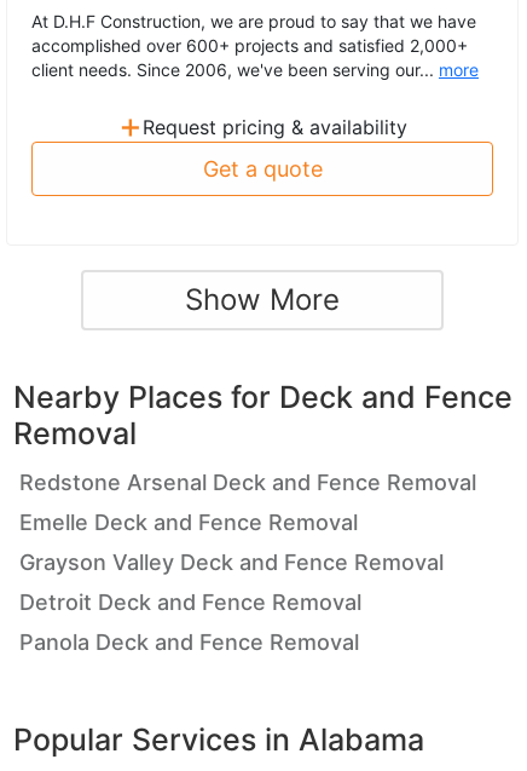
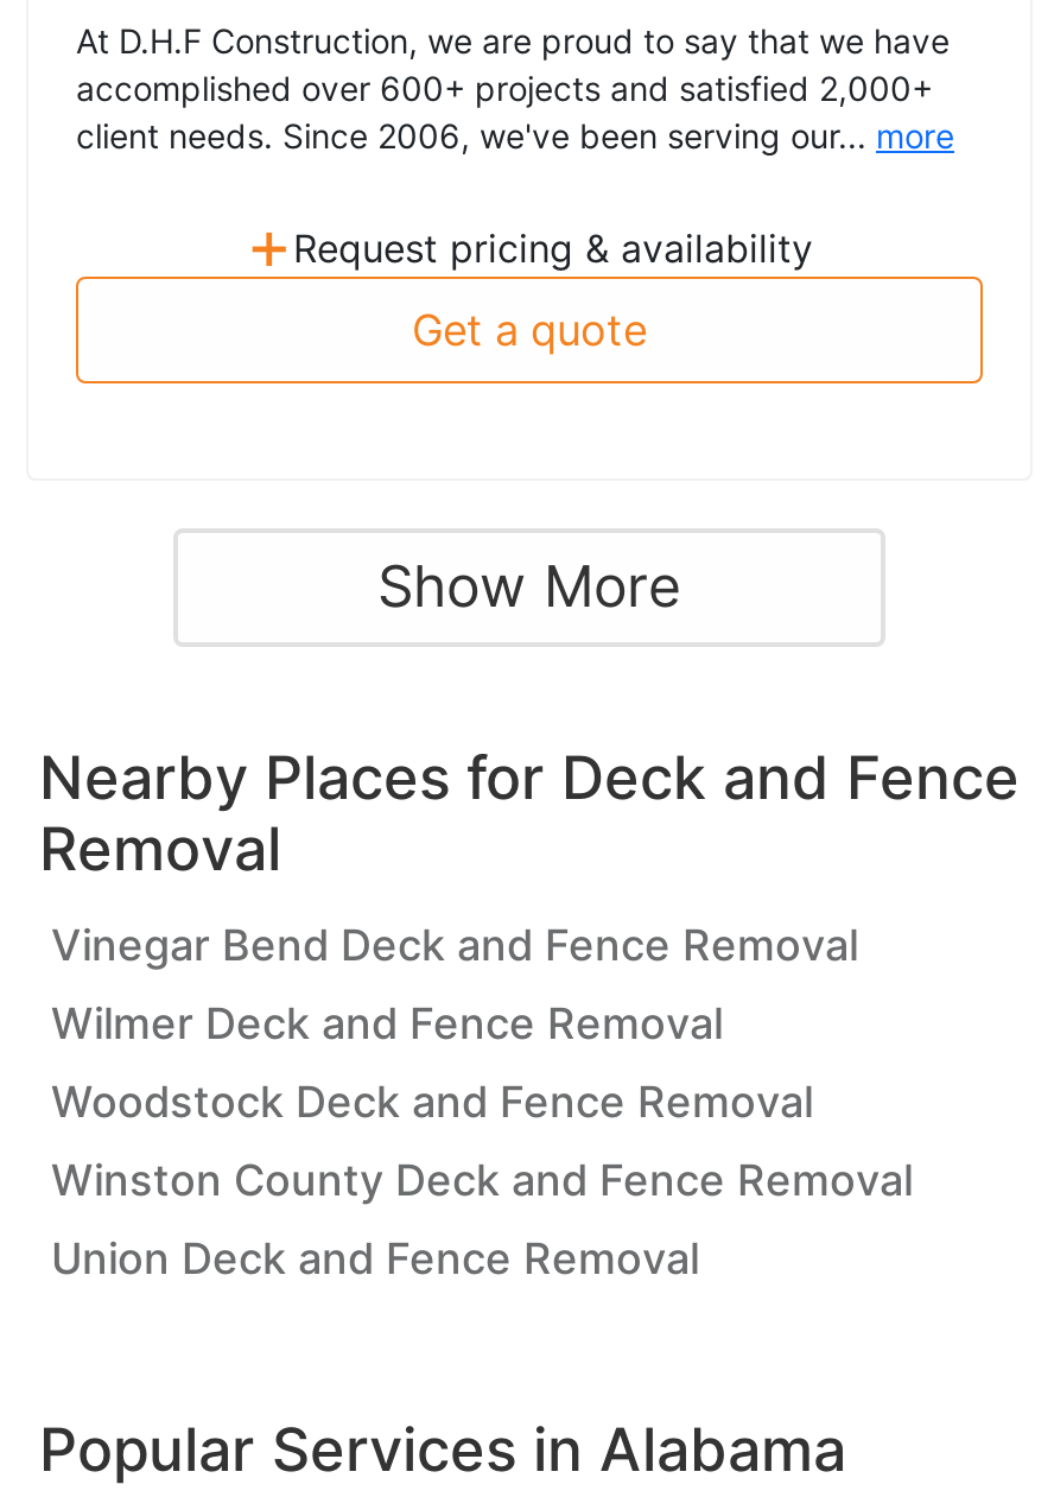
- Redstone Arsenal Deck and Fence Removal
+ Vinegar Bend Deck and Fence Removal

- Emelle Deck and Fence Removal
+ Wilmer Deck and Fence Removal

- Grayson Valley Deck and Fence Removal
+ Woodstock Deck and Fence Removal

- Detroit Deck and Fence Removal
+ Winston County Deck and Fence Removal

- Panola Deck and Fence Removal
+ Union Deck and Fence Removal
